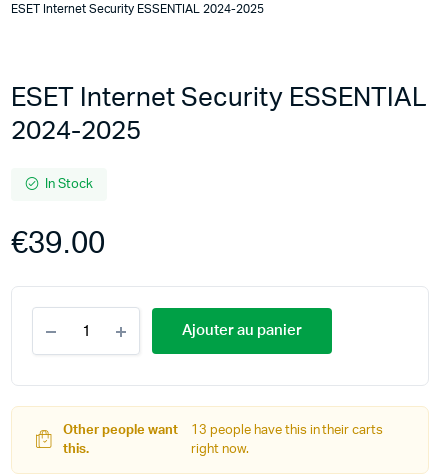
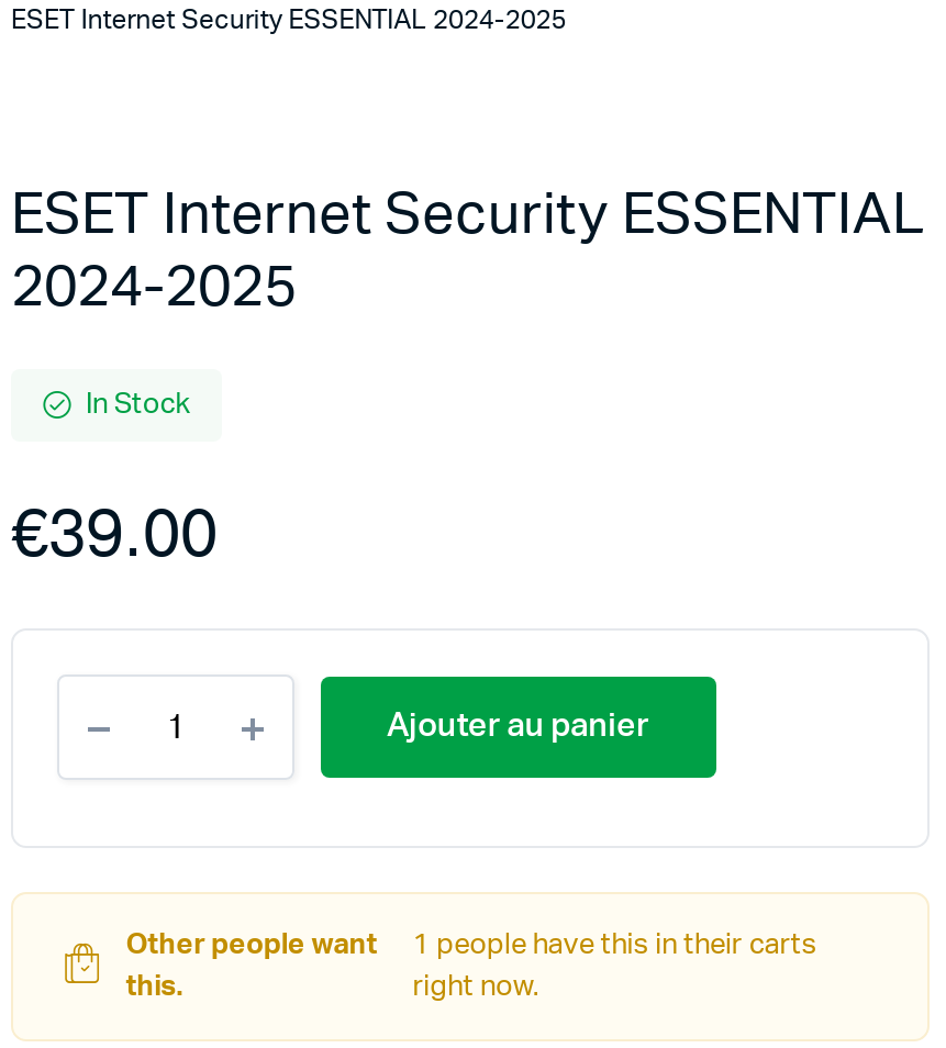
- 13 people have this in their carts
+ 1 people have this in their carts
